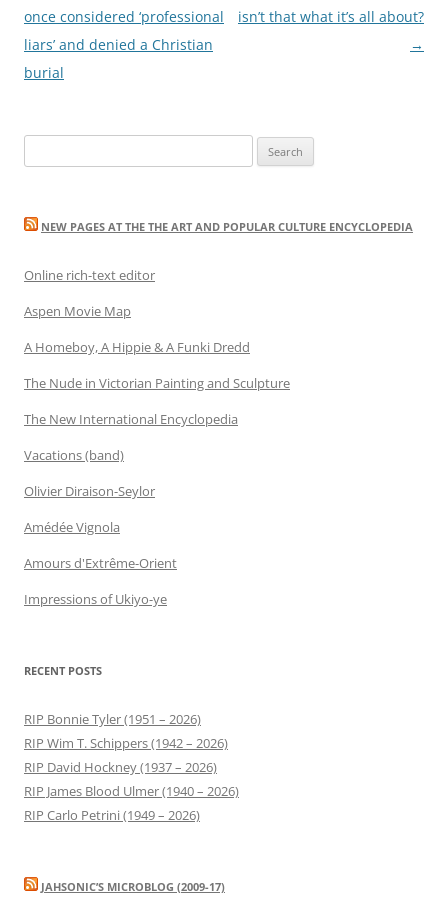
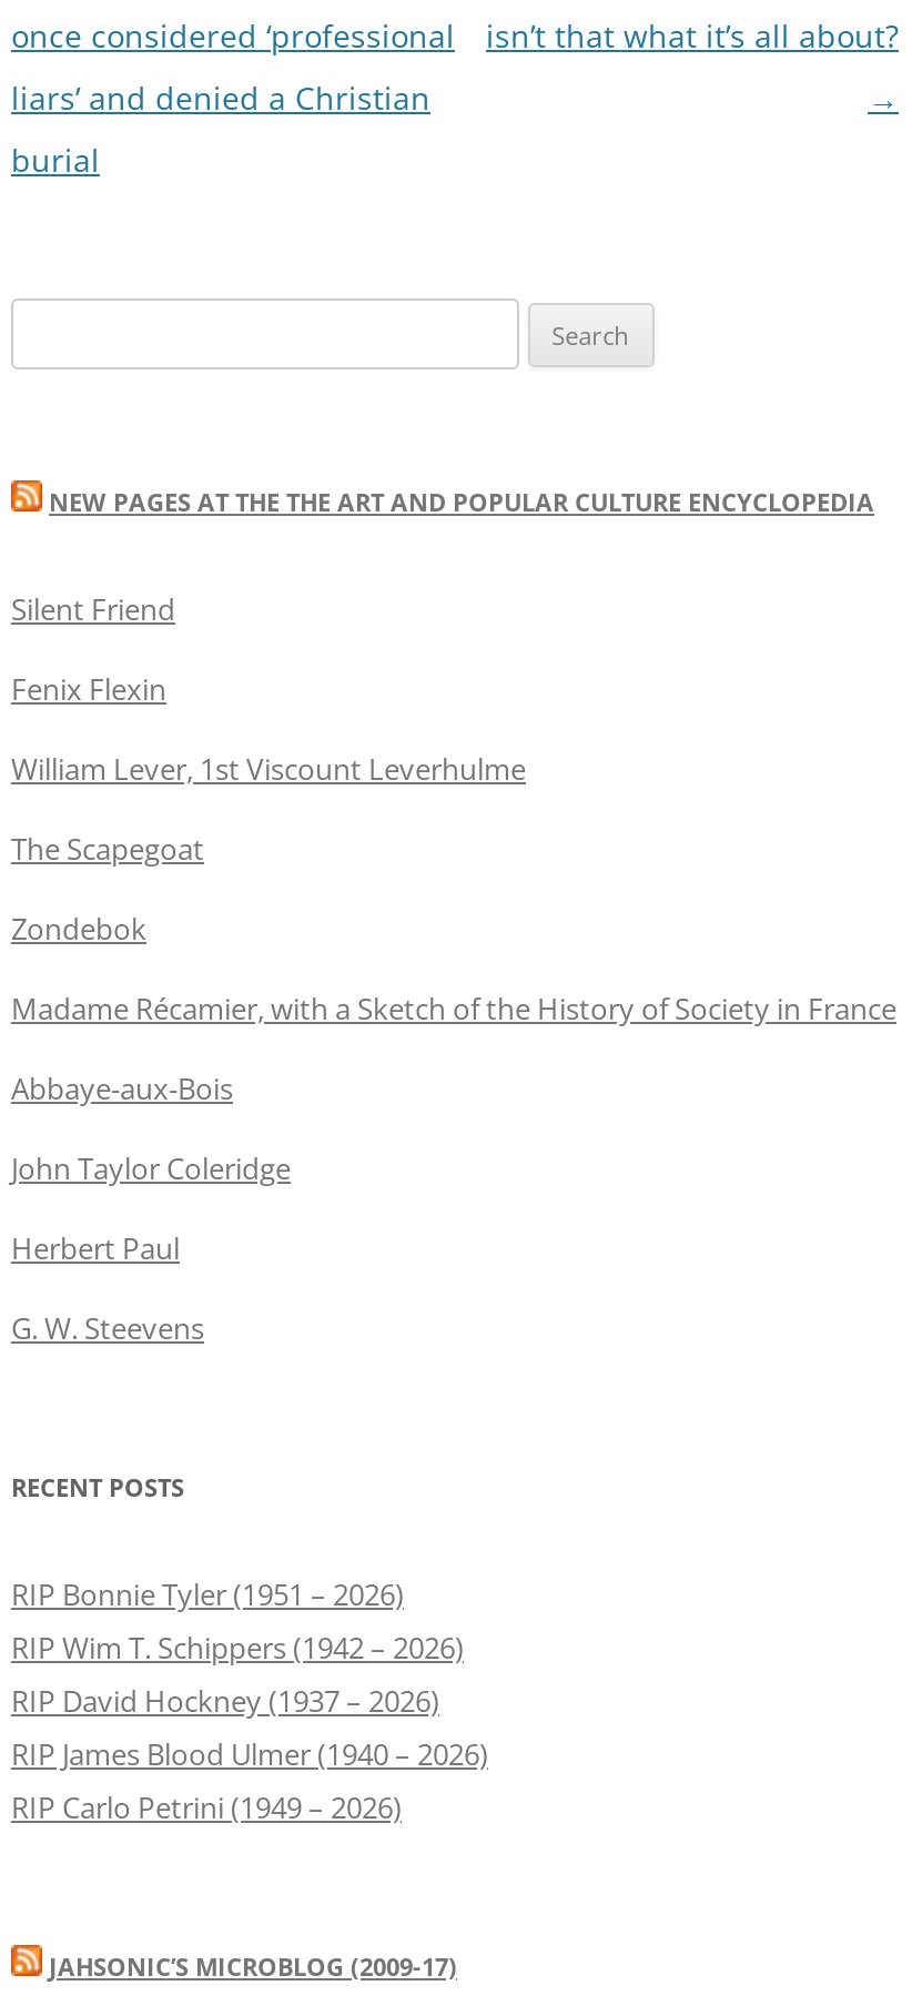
- Online rich-text editor
+ Silent Friend

- Aspen Movie Map
+ Fenix Flexin

- A Homeboy, A Hippie & A Funki Dredd
+ William Lever, 1st Viscount Leverhulme

- The Nude in Victorian Painting and Sculpture
+ The Scapegoat

- The New International Encyclopedia
+ Zondebok

- Vacations (band)
+ Madame Récamier, with a Sketch of the History of Society in France

- Olivier Diraison-Seylor
+ Abbaye-aux-Bois

- Amédée Vignola
+ John Taylor Coleridge

- Amours d'Extrême-Orient
+ Herbert Paul

- Impressions of Ukiyo-ye
+ G. W. Steevens
